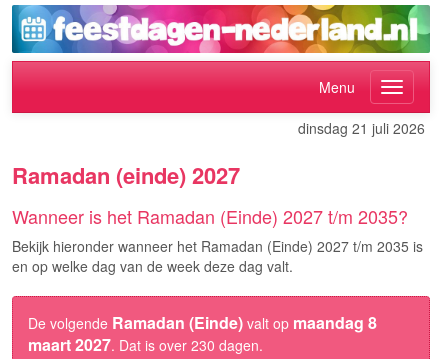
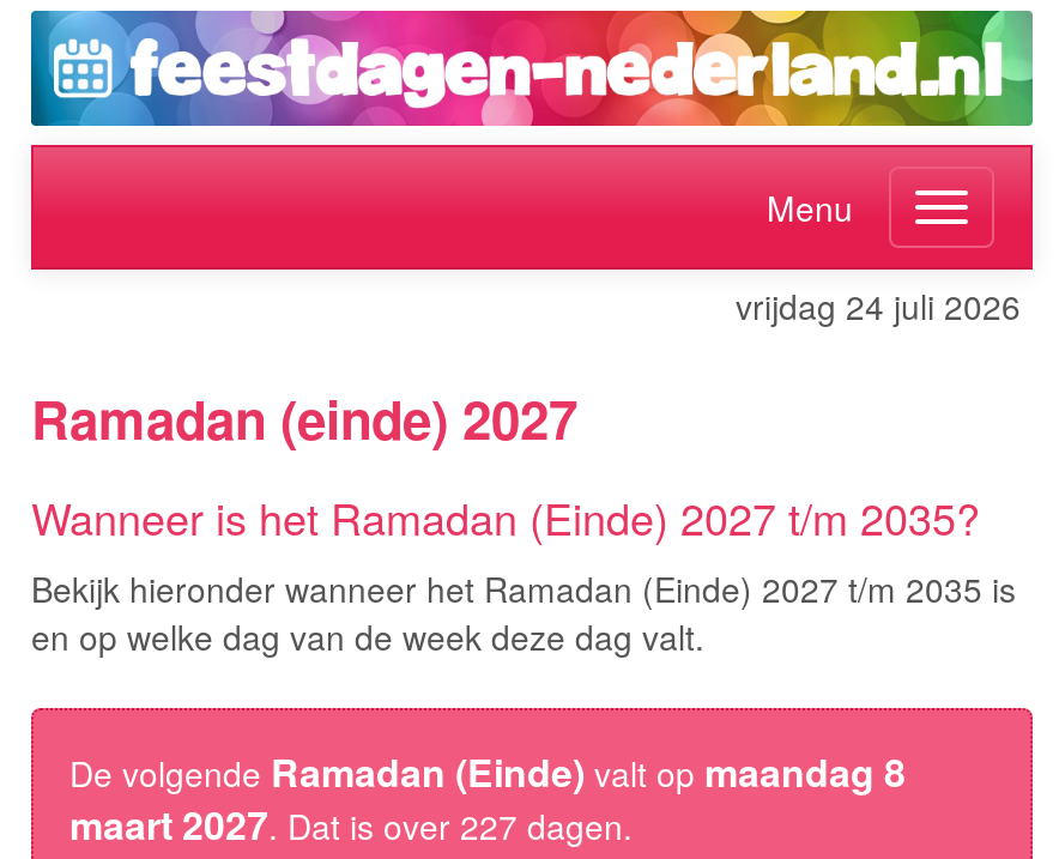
- dinsdag 21 juli 2026
+ vrijdag 24 juli 2026

- maart 2027. Dat is over 230 dagen.
+ maart 2027. Dat is over 227 dagen.
